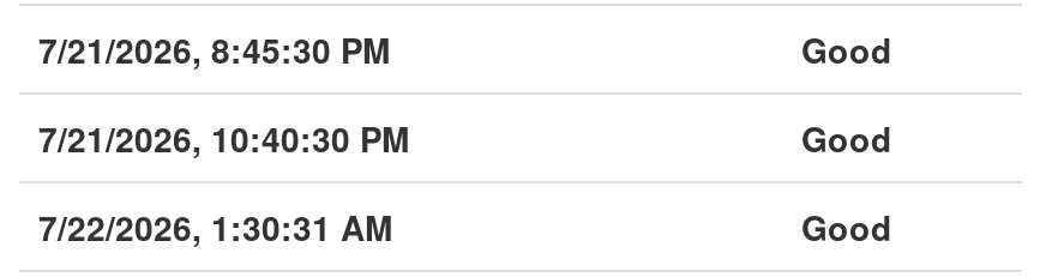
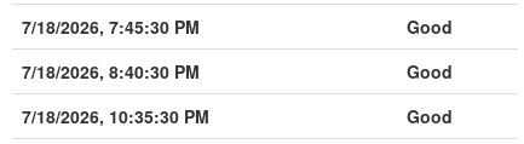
- 7/21/2026, 8:45:30 PM
+ 7/18/2026, 7:45:30 PM

- 7/21/2026, 10:40:30 PM
+ 7/18/2026, 8:40:30 PM

- 7/22/2026, 1:30:31 AM
+ 7/18/2026, 10:35:30 PM
